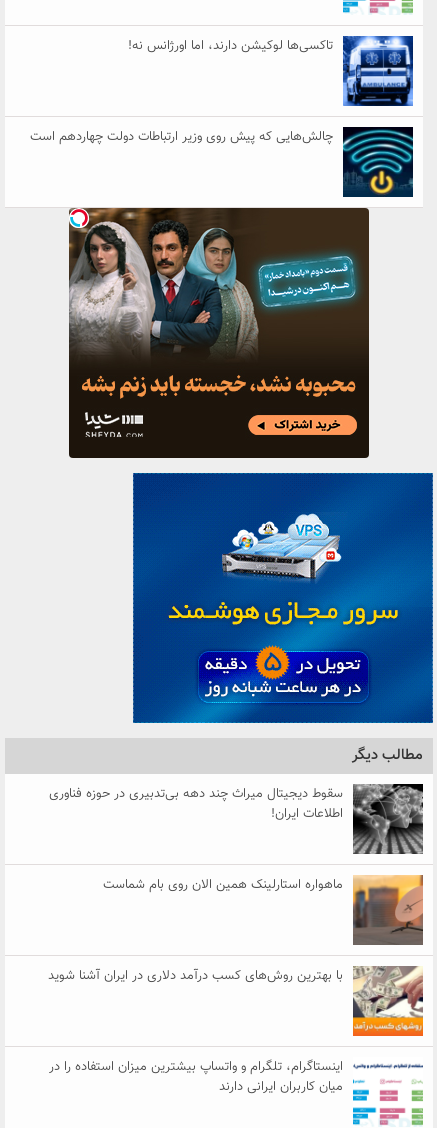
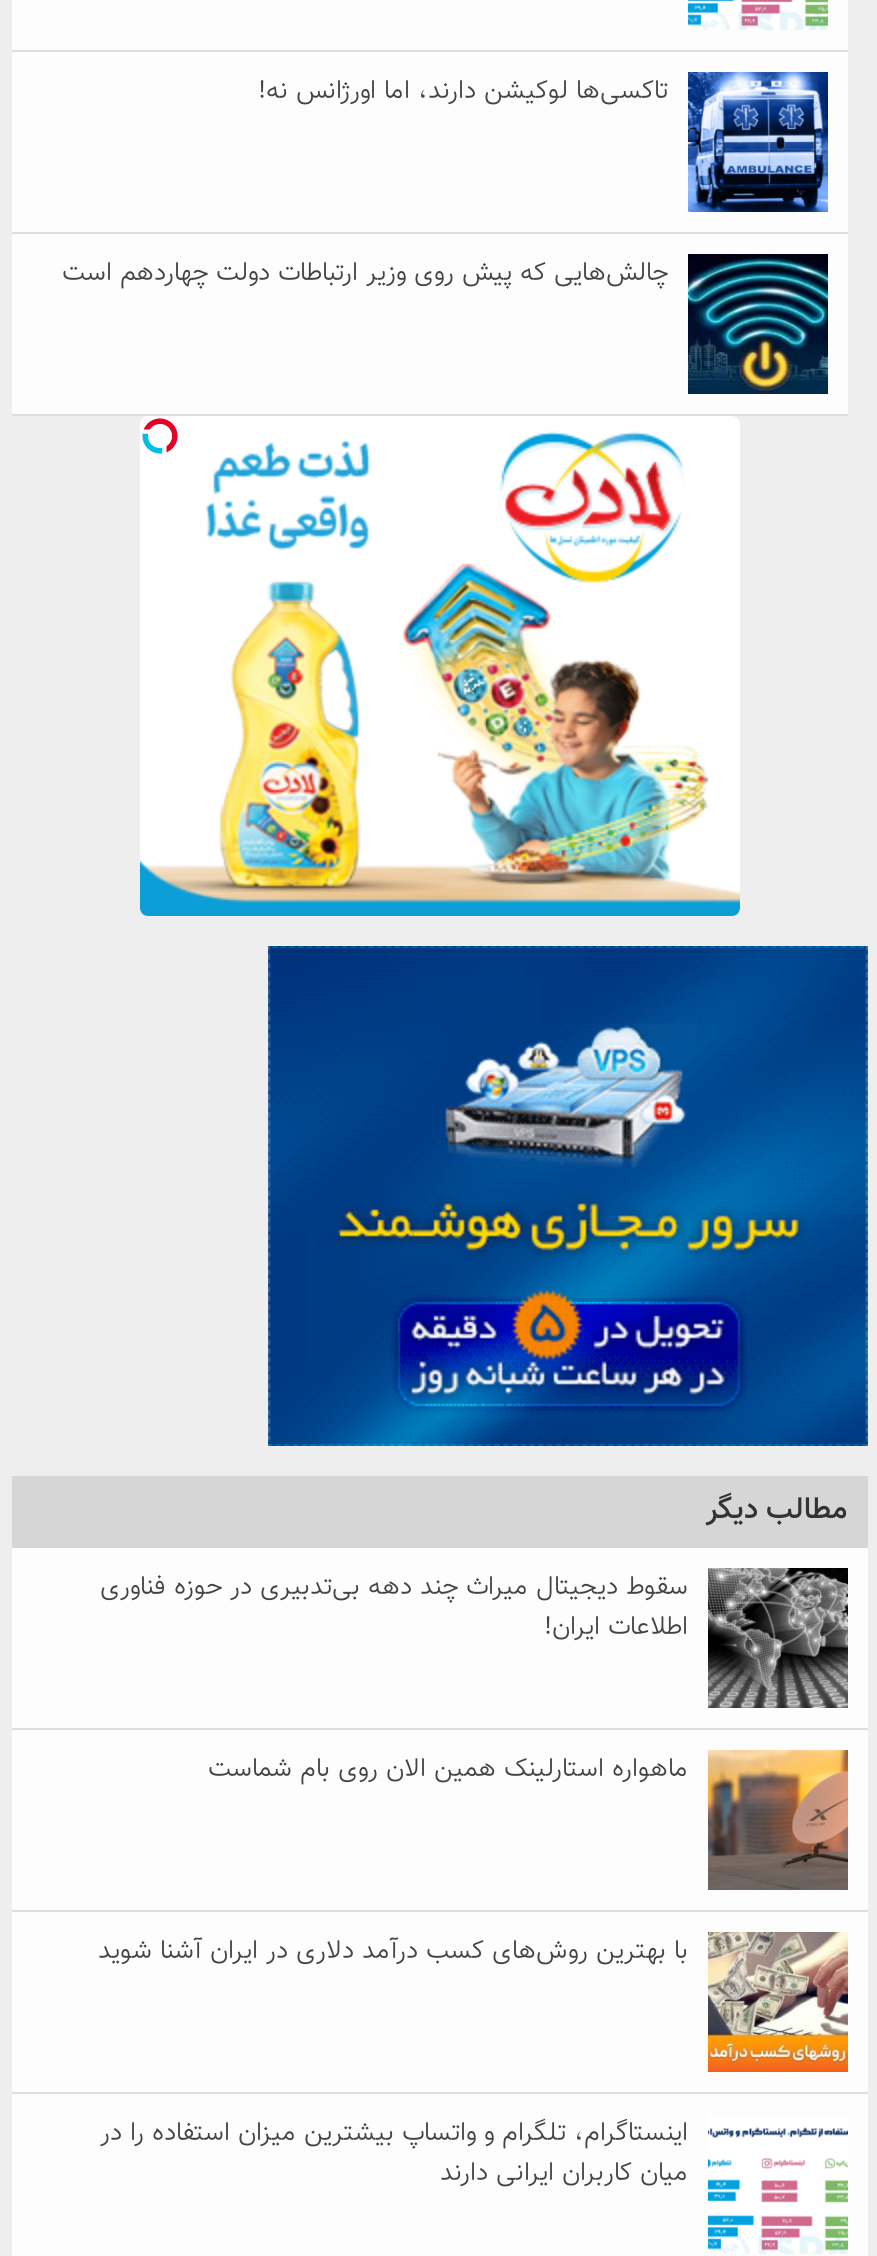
- [image]
+ [image]
